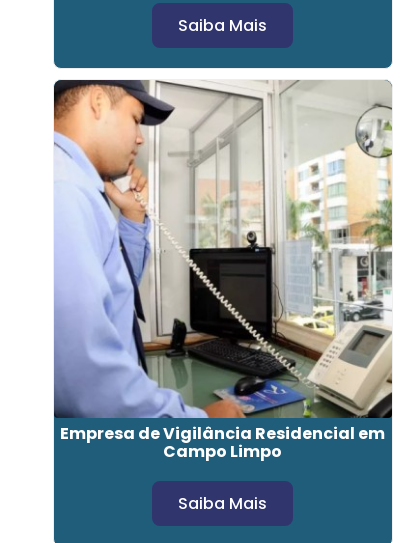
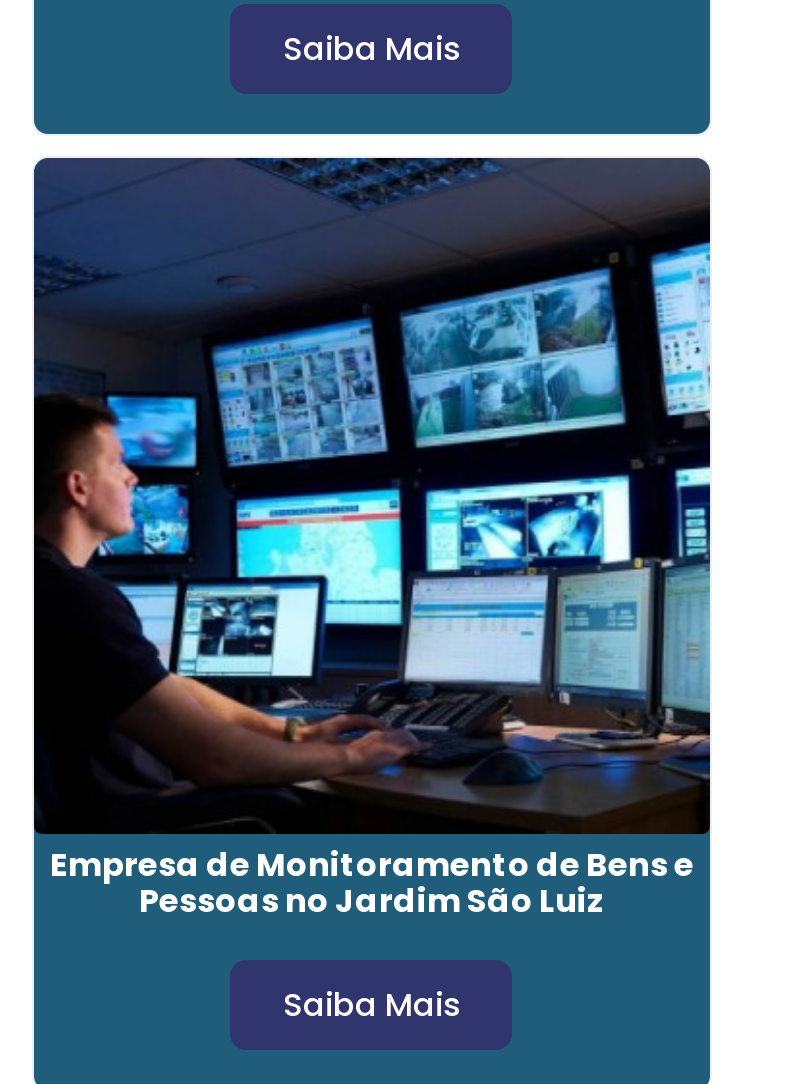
- [image]
- Empresa de Vigilância Residencial em
- Campo Limpo
+ [image]
+ Empresa de Monitoramento de Bens e
+ Pessoas no Jardim São Luiz
